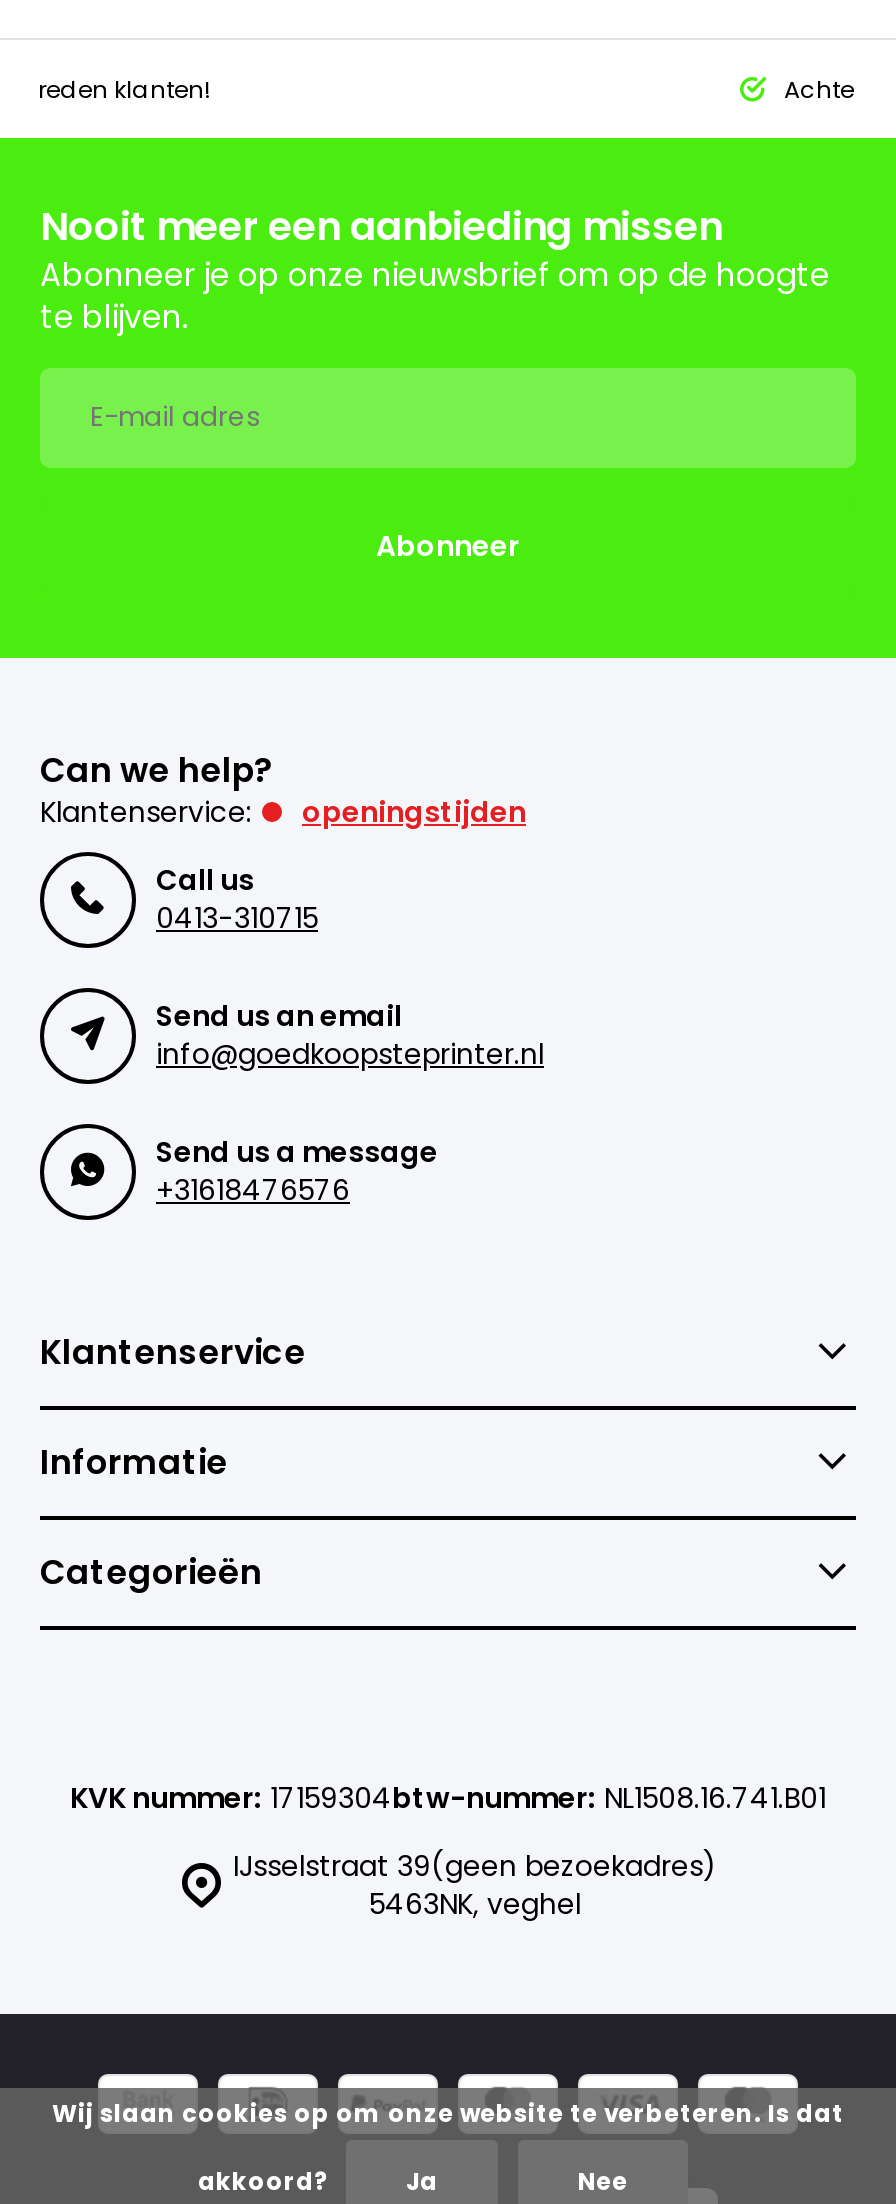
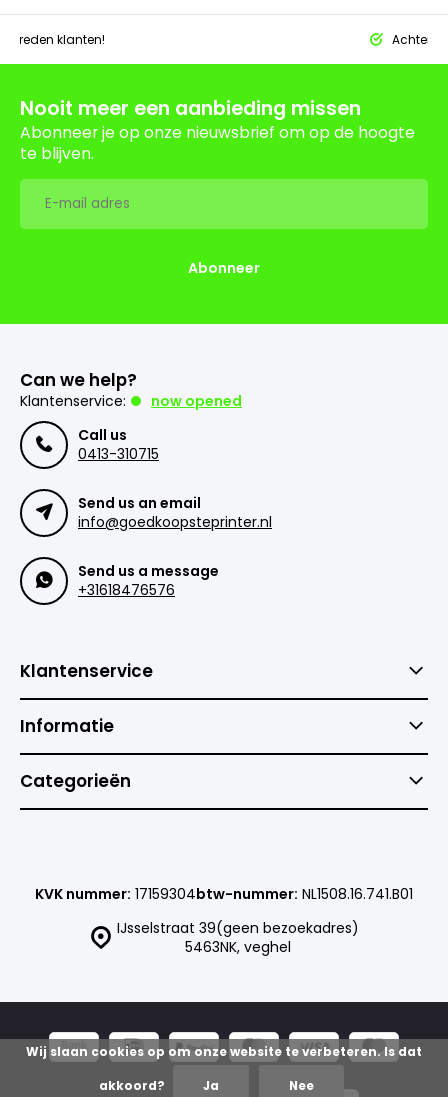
- openingstijden
+ now opened
